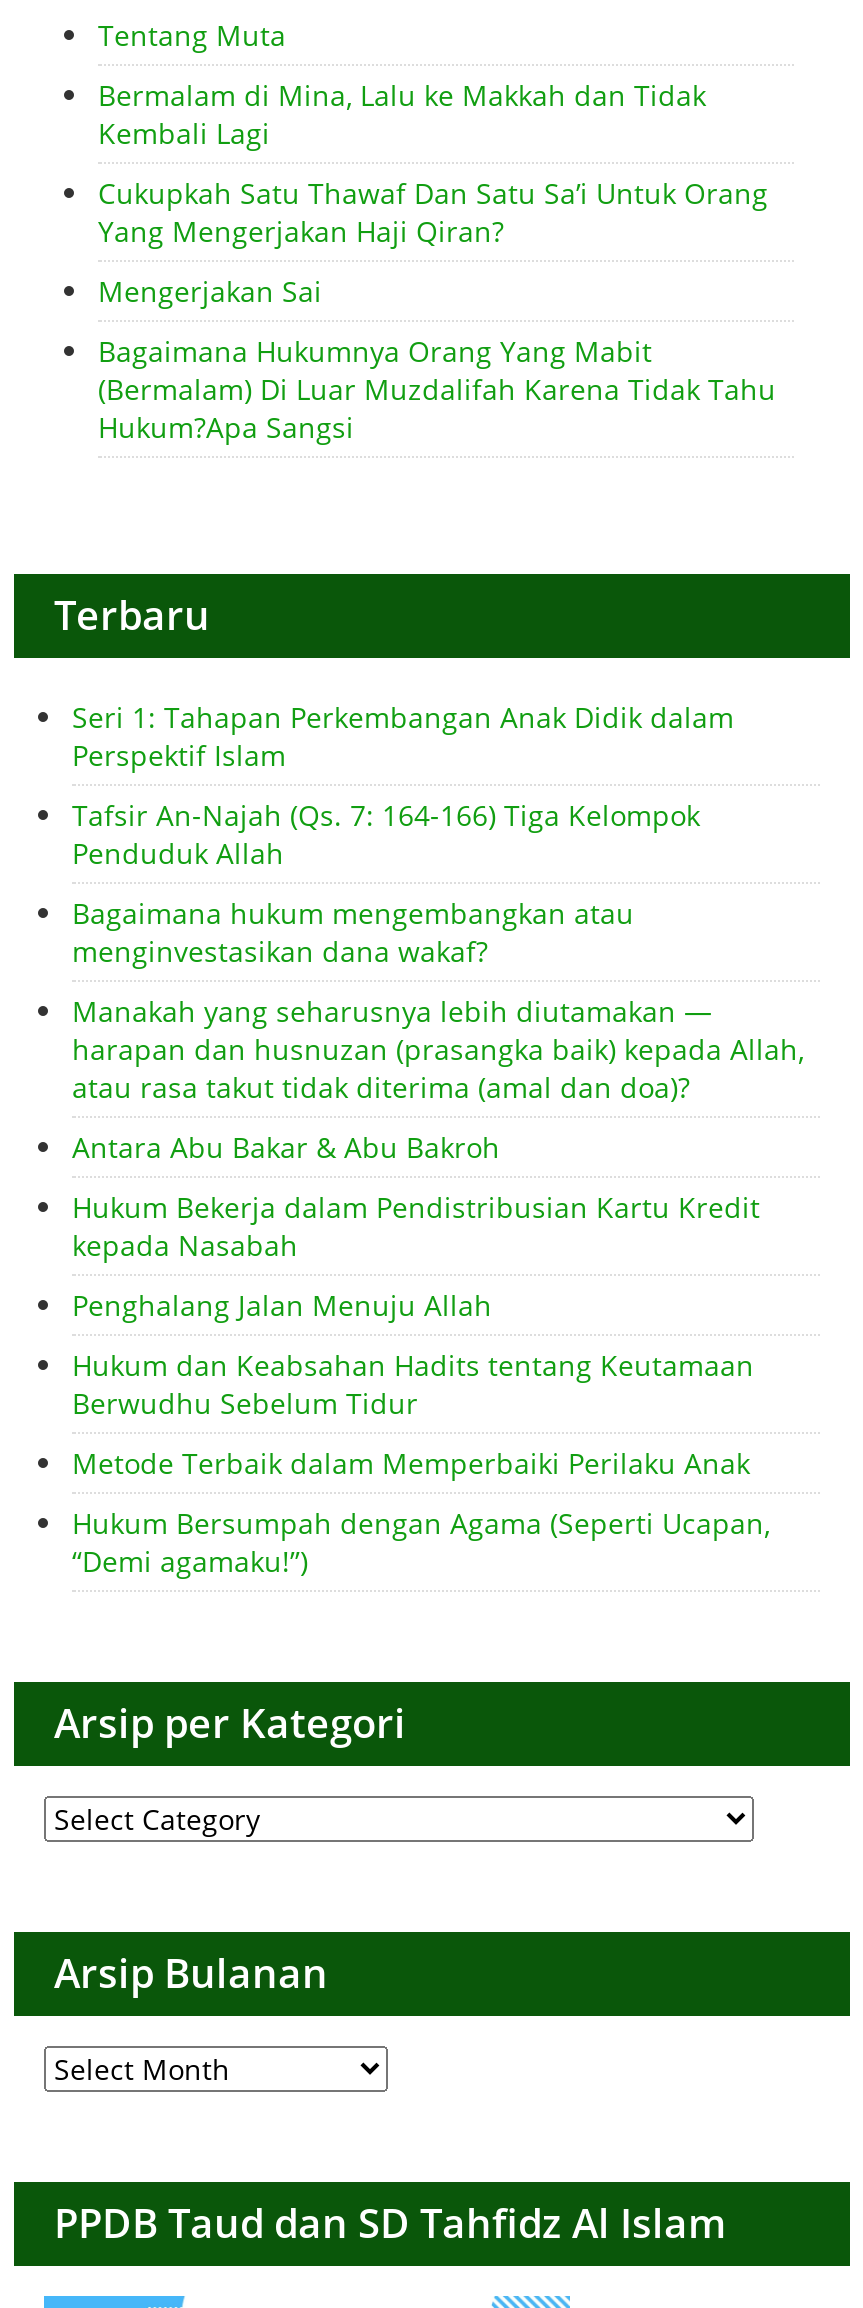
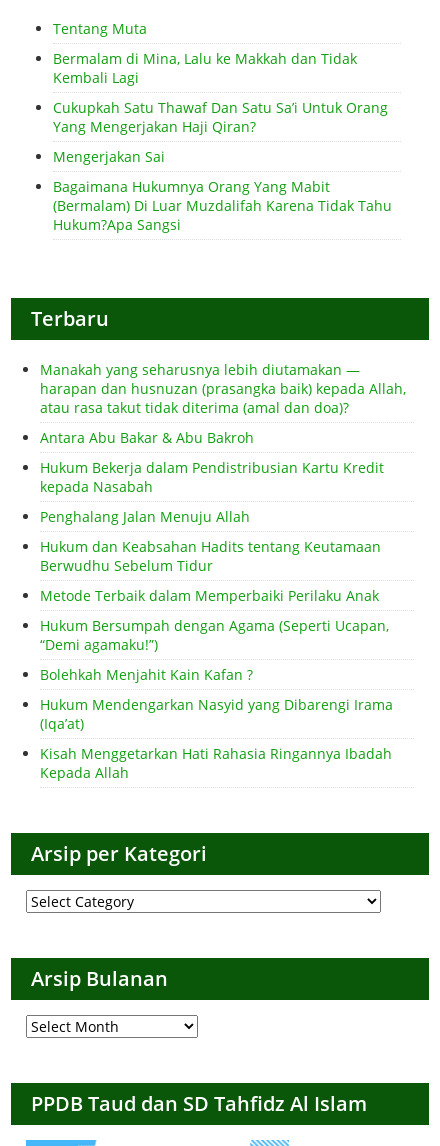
- Seri 1: Tahapan Perkembangan Anak Didik dalam
- Perspektif Islam
- Tafsir An-Najah (Qs. 7: 164-166) Tiga Kelompok
- Penduduk Allah
- Bagaimana hukum mengembangkan atau
- menginvestasikan dana wakaf?

moved up: Manakah yang seharusnya lebih diutamakan — | harapan dan husnuzan (prasangka baik) kepada Allah, | atau rasa takut tidak diterima (amal dan doa)? | ... | Hukum Bersumpah dengan Agama (Seperti Ucapan, | “Demi agamaku!”)

+ Bolehkah Menjahit Kain Kafan ?
+ Hukum Mendengarkan Nasyid yang Dibarengi Irama
+ (Iqa’at)
+ Kisah Menggetarkan Hati Rahasia Ringannya Ibadah
+ Kepada Allah
